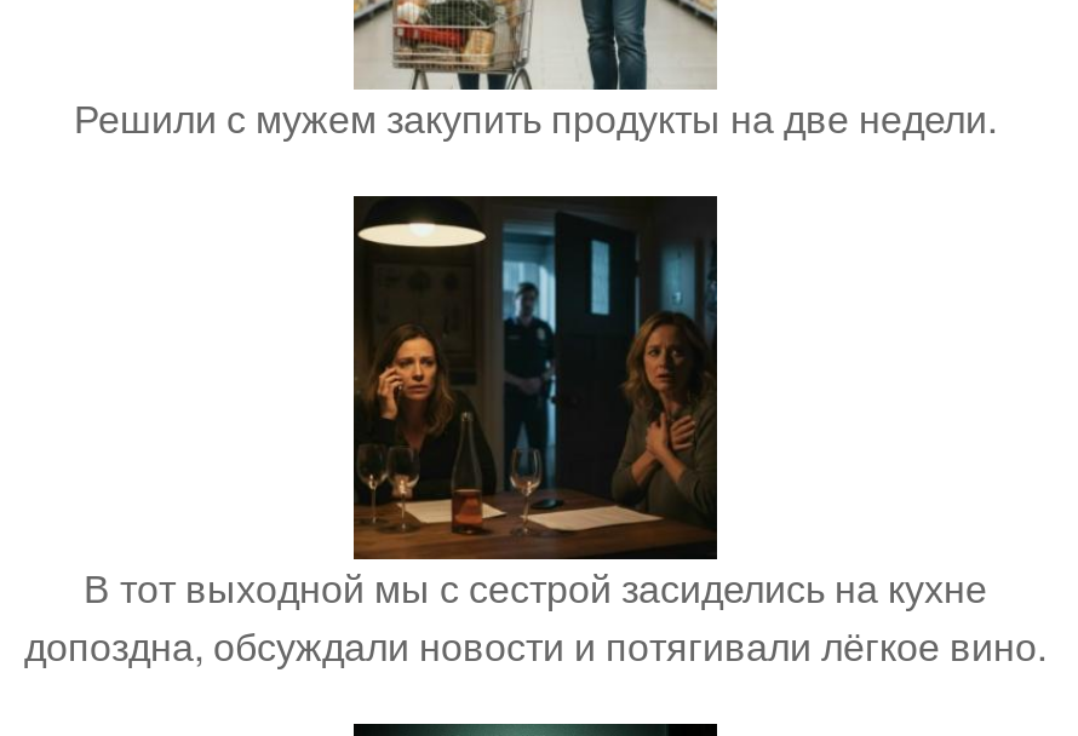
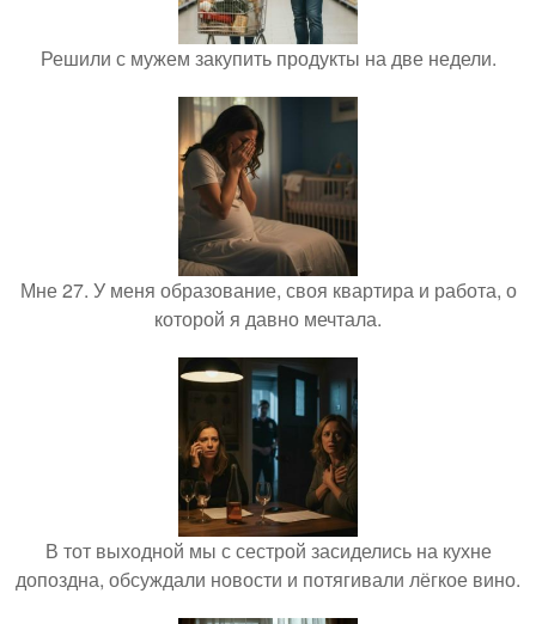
+ [image]
+ Мне 27. У меня образование, своя квартира и работа, о
+ которой я давно мечтала.
